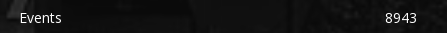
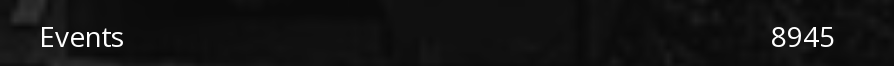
- 8943
+ 8945
